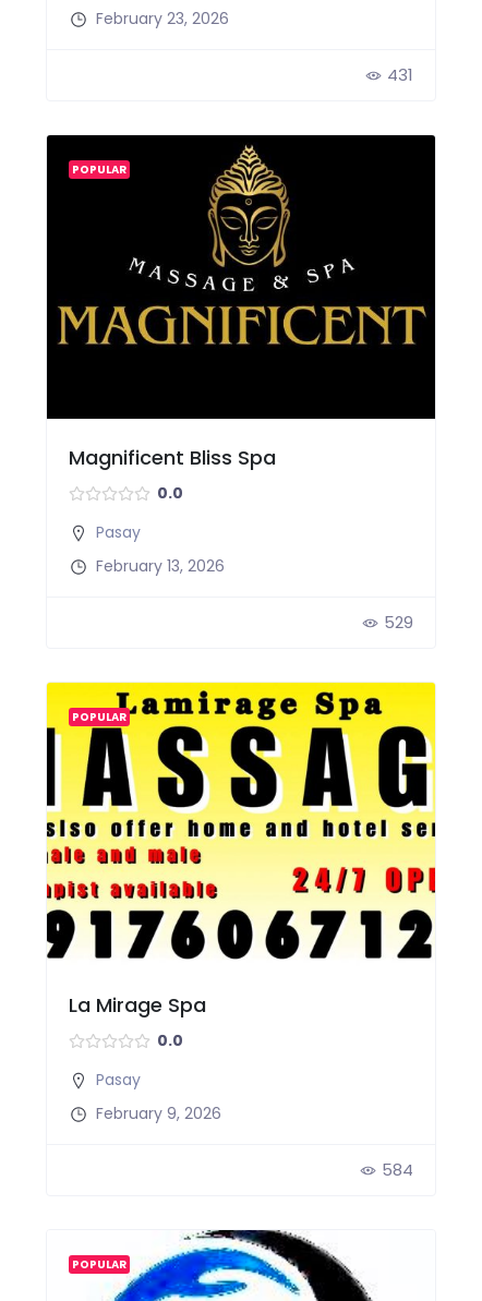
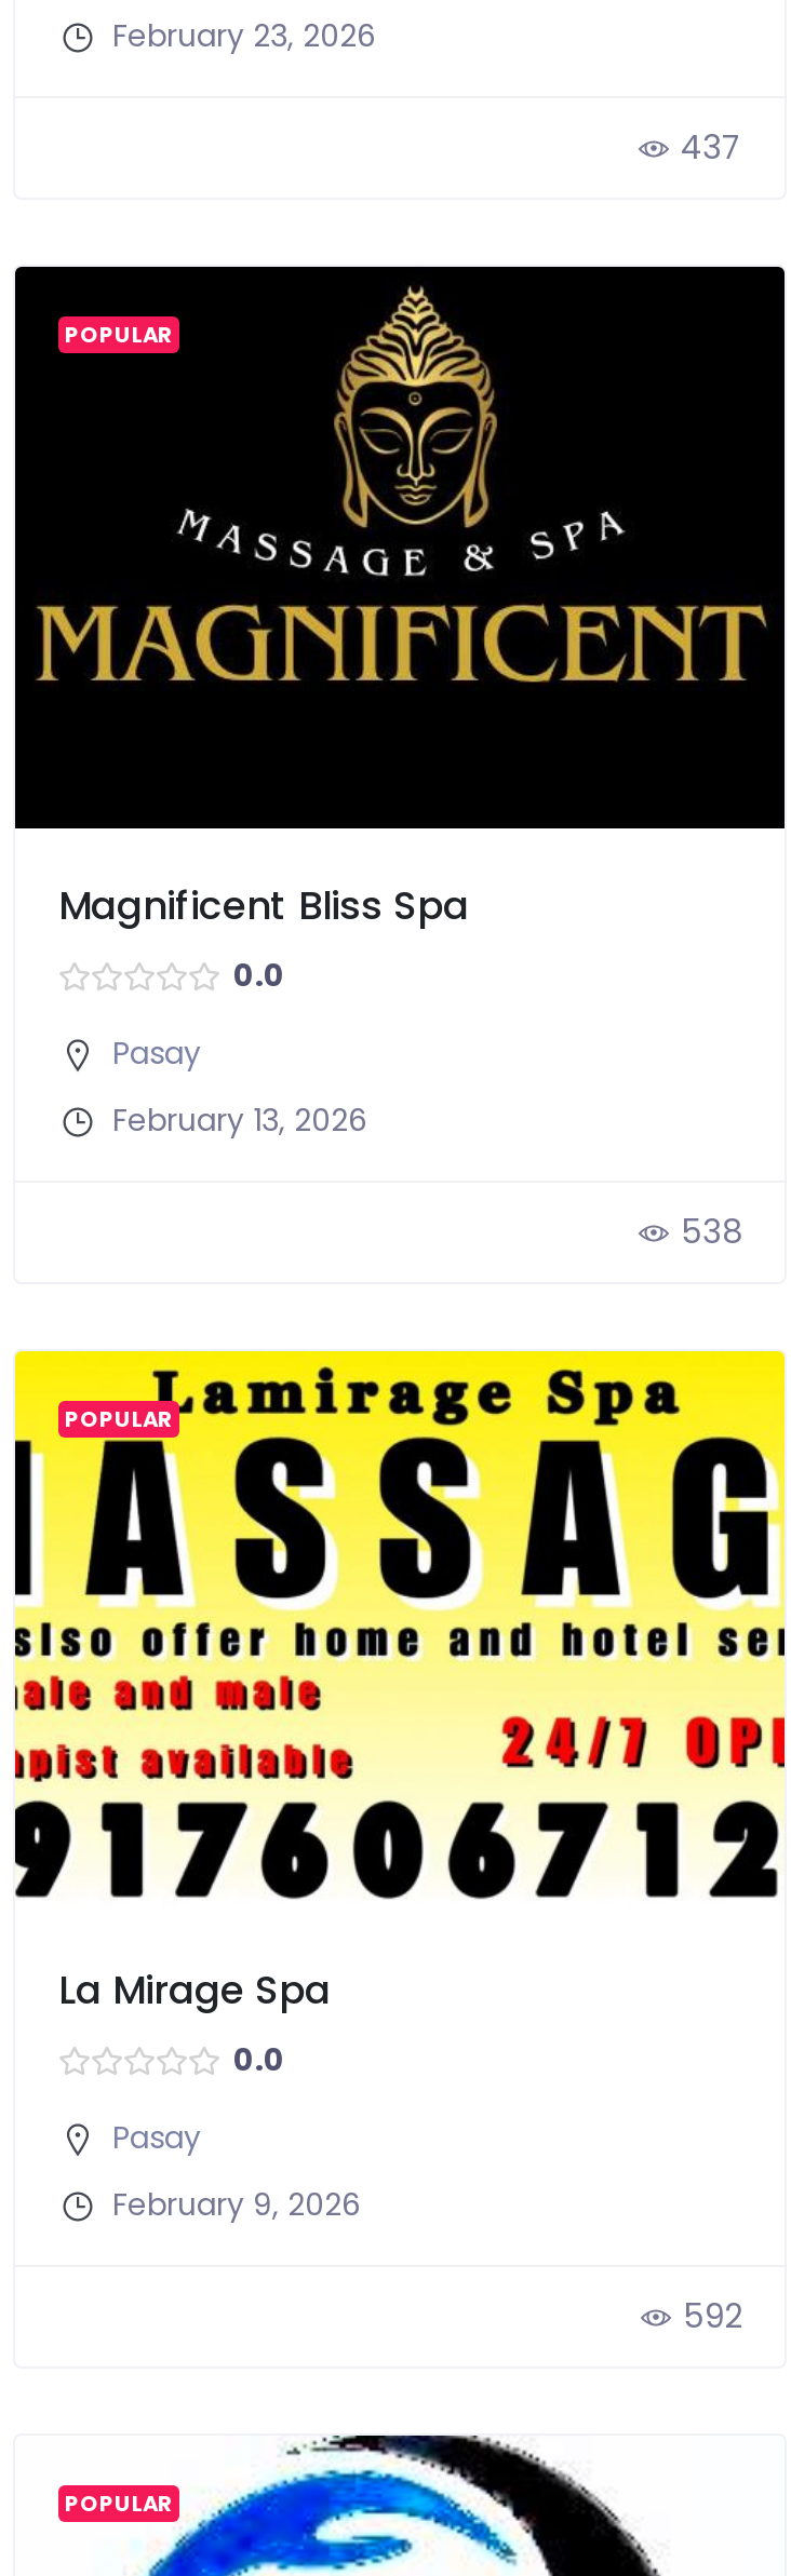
- 431
+ 437

- 529
+ 538

- 584
+ 592
